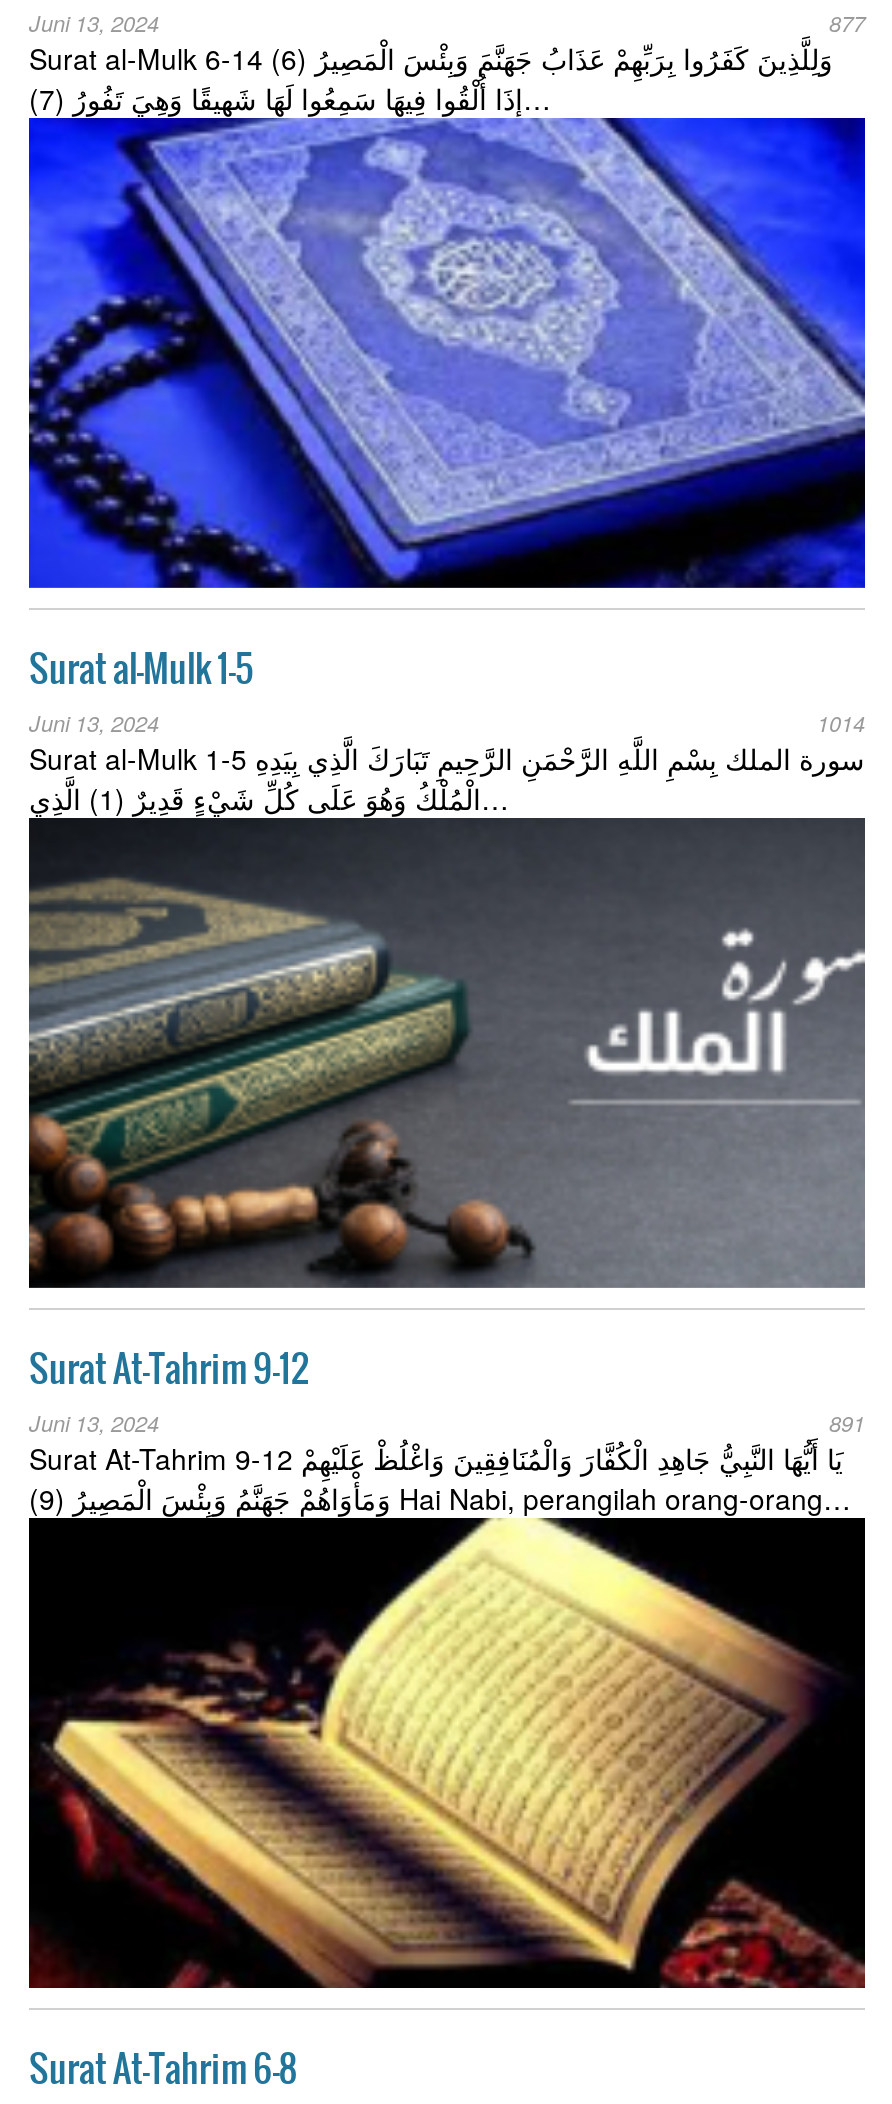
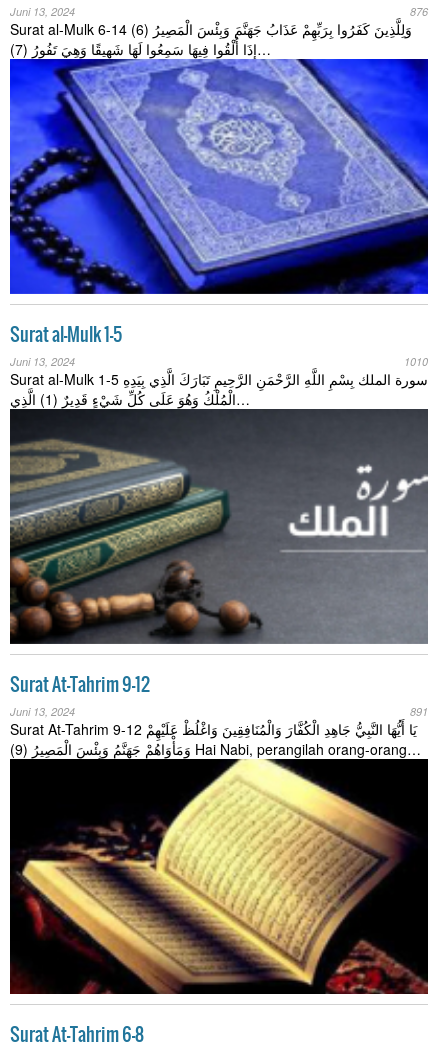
- 877
+ 876

- 1014
+ 1010
